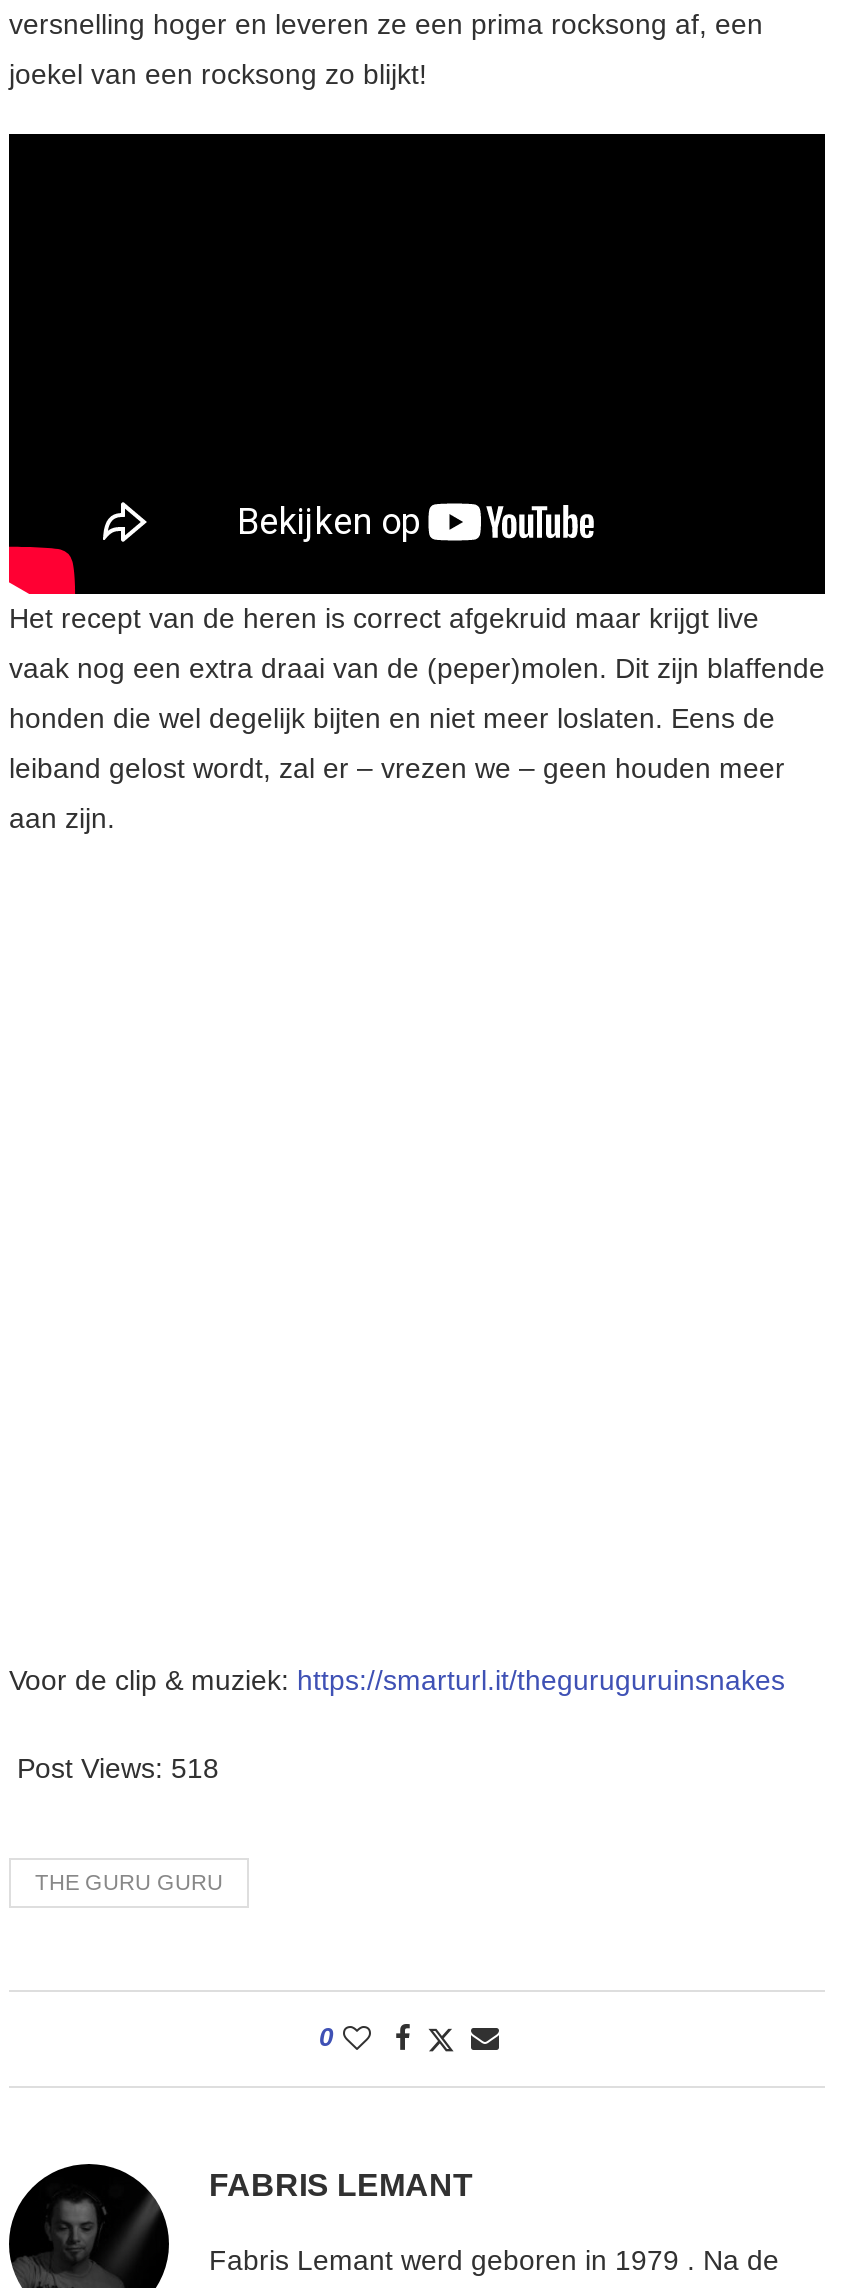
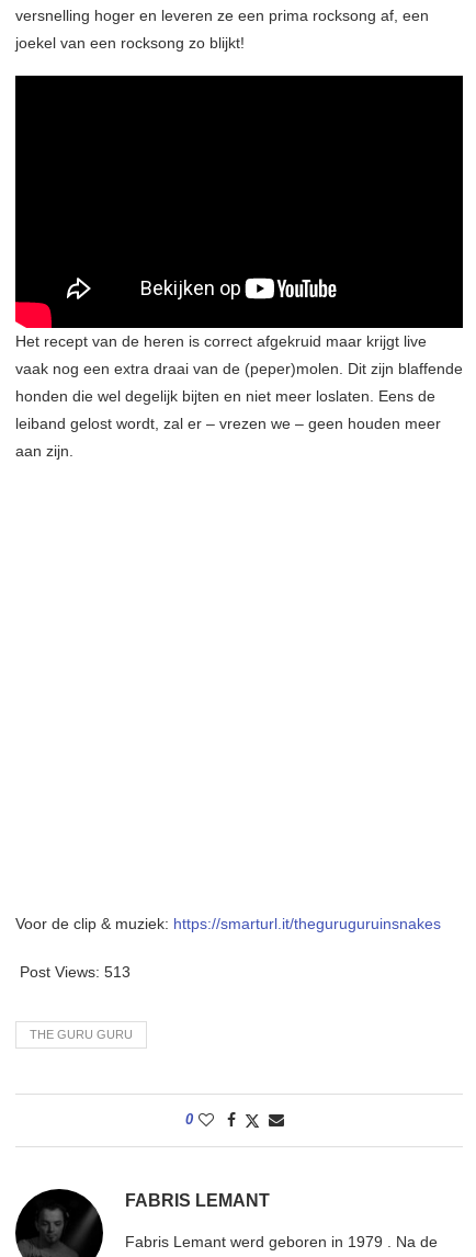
- Post Views: 518
+ Post Views: 513
